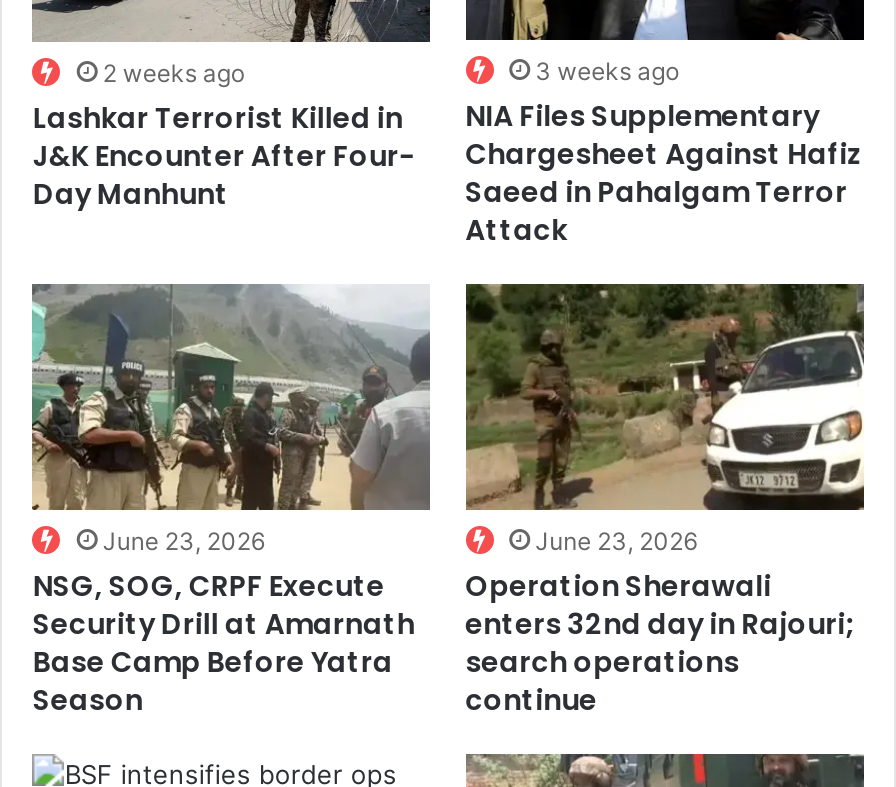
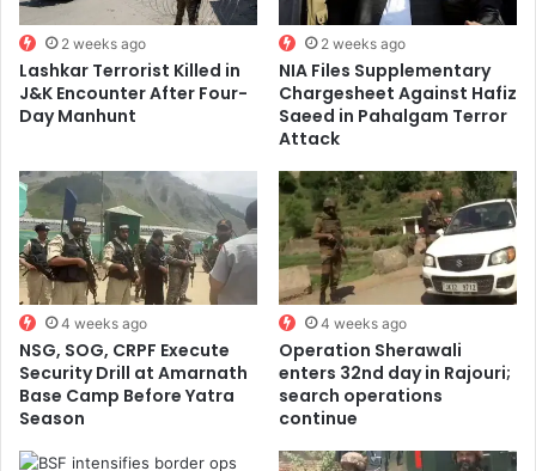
- 3 weeks ago
+ 2 weeks ago

- June 23, 2026
+ 4 weeks ago

- June 23, 2026
+ 4 weeks ago
